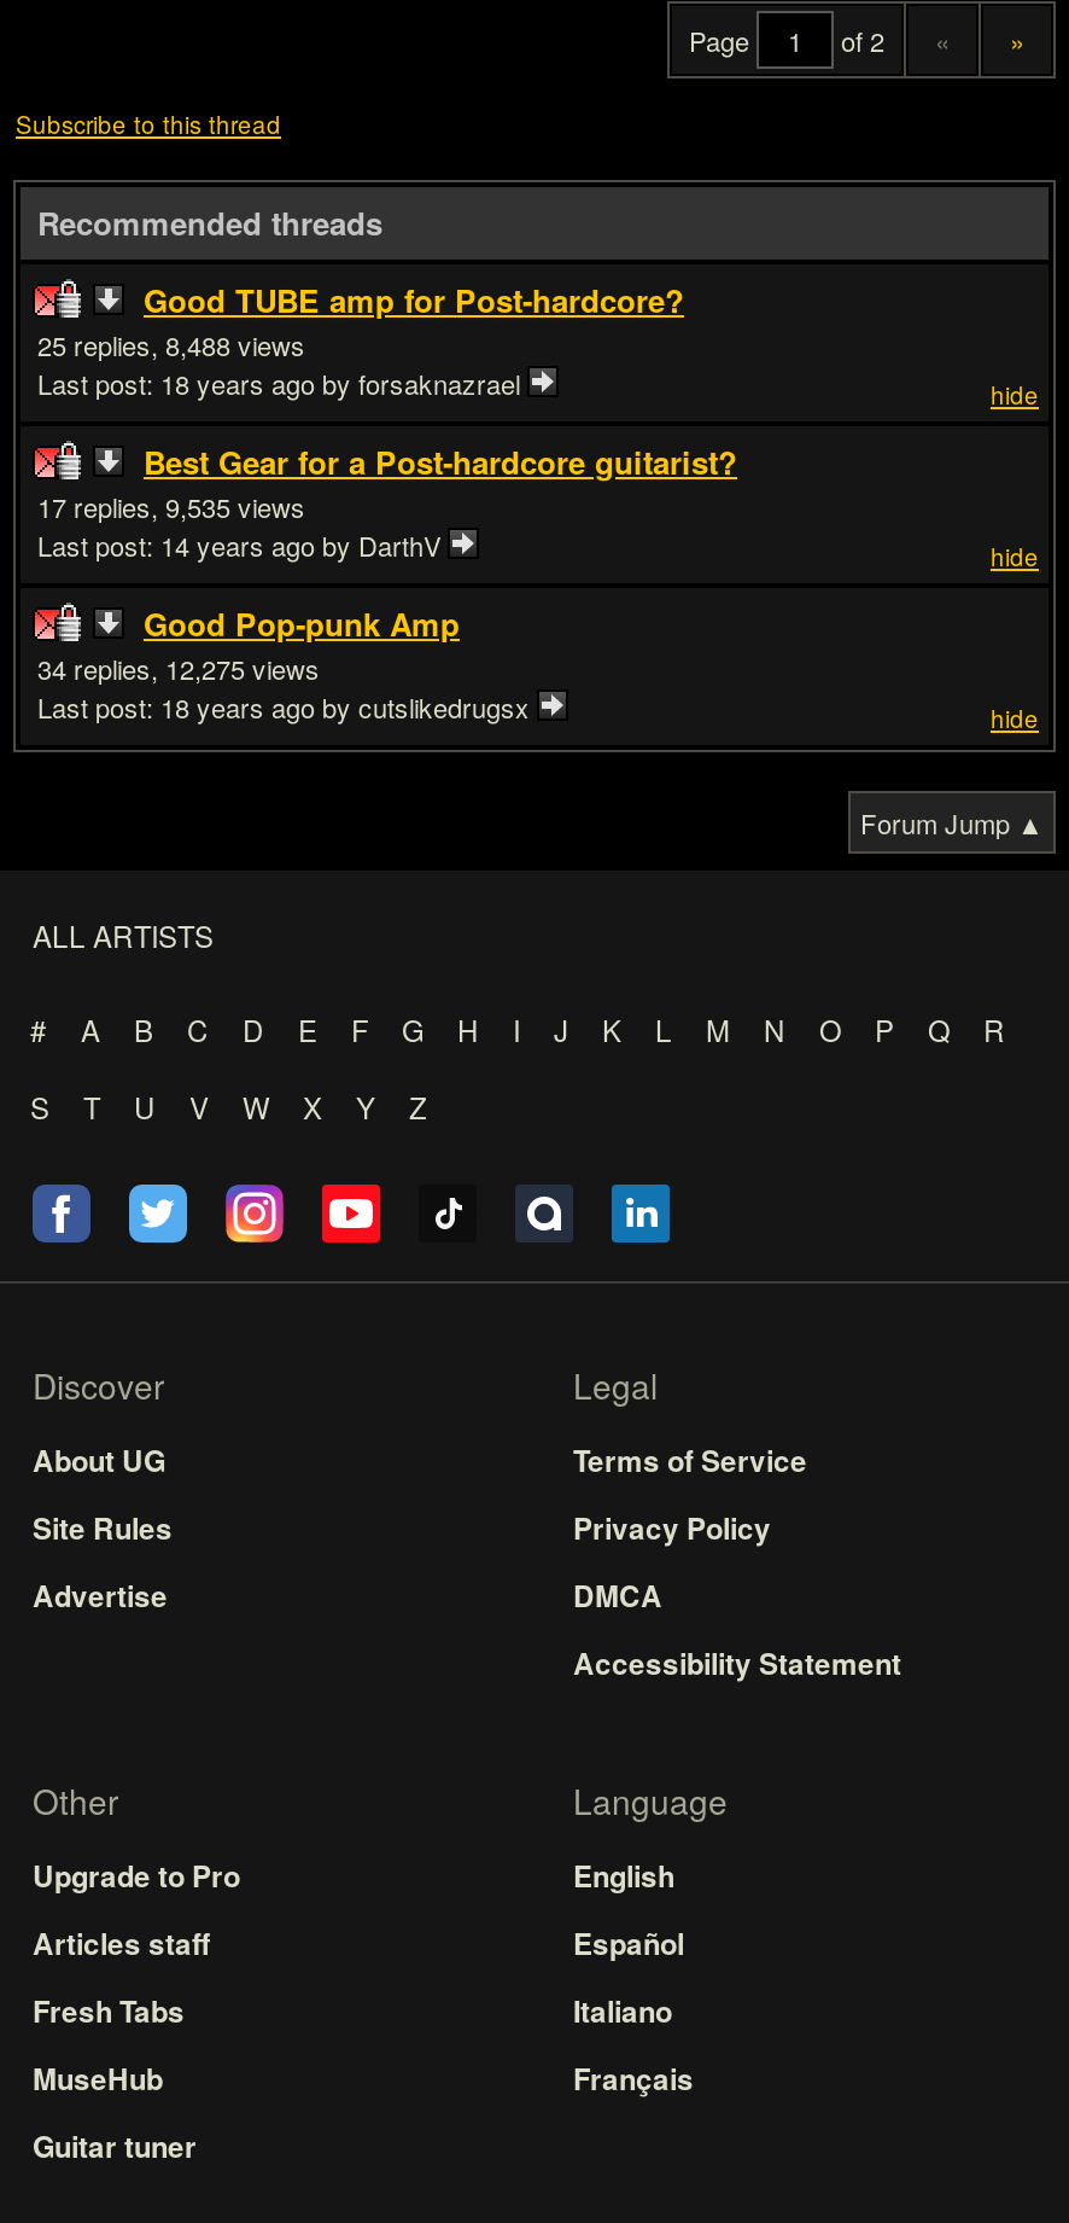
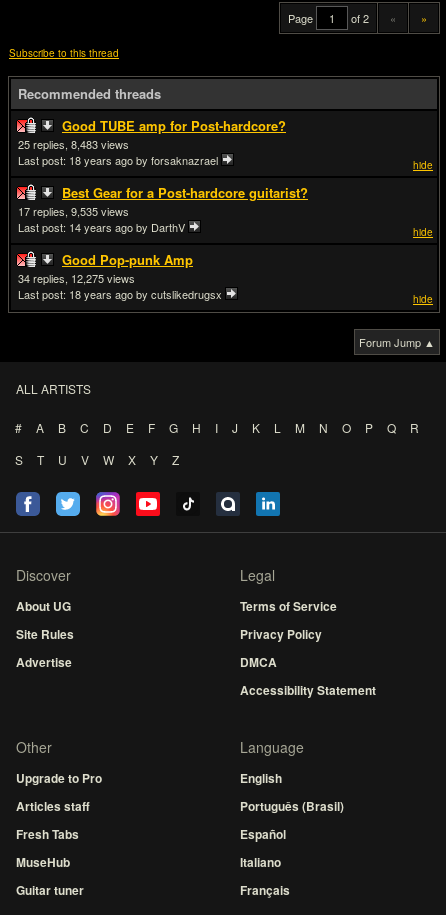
- 8,488
+ 8,483

moved down: Español | Italiano | Français

+ Português (Brasil)
